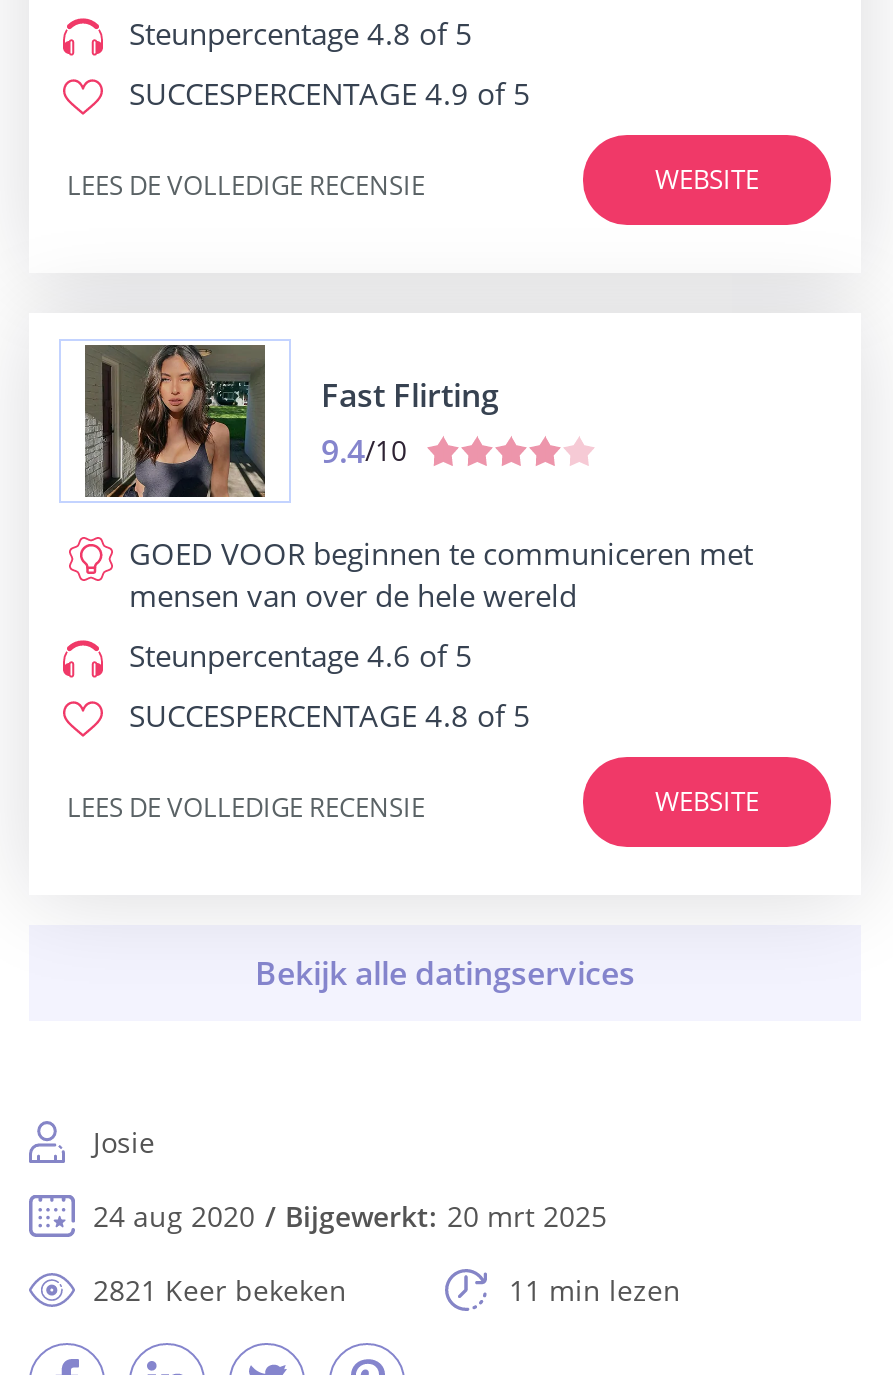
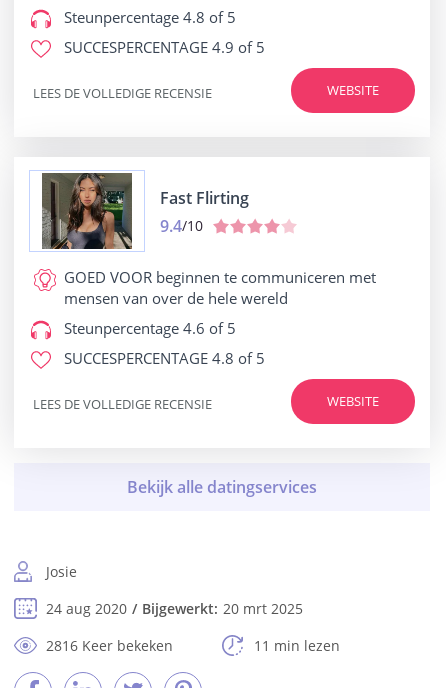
- 2821 Keer bekeken
+ 2816 Keer bekeken
